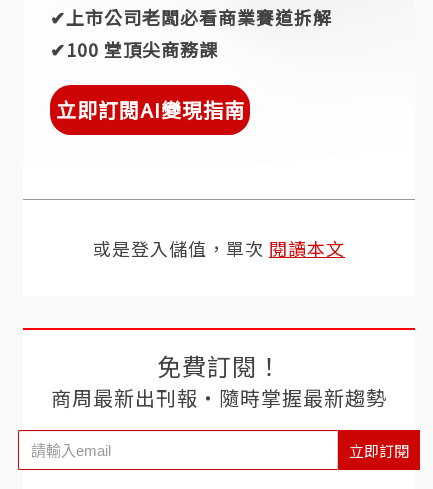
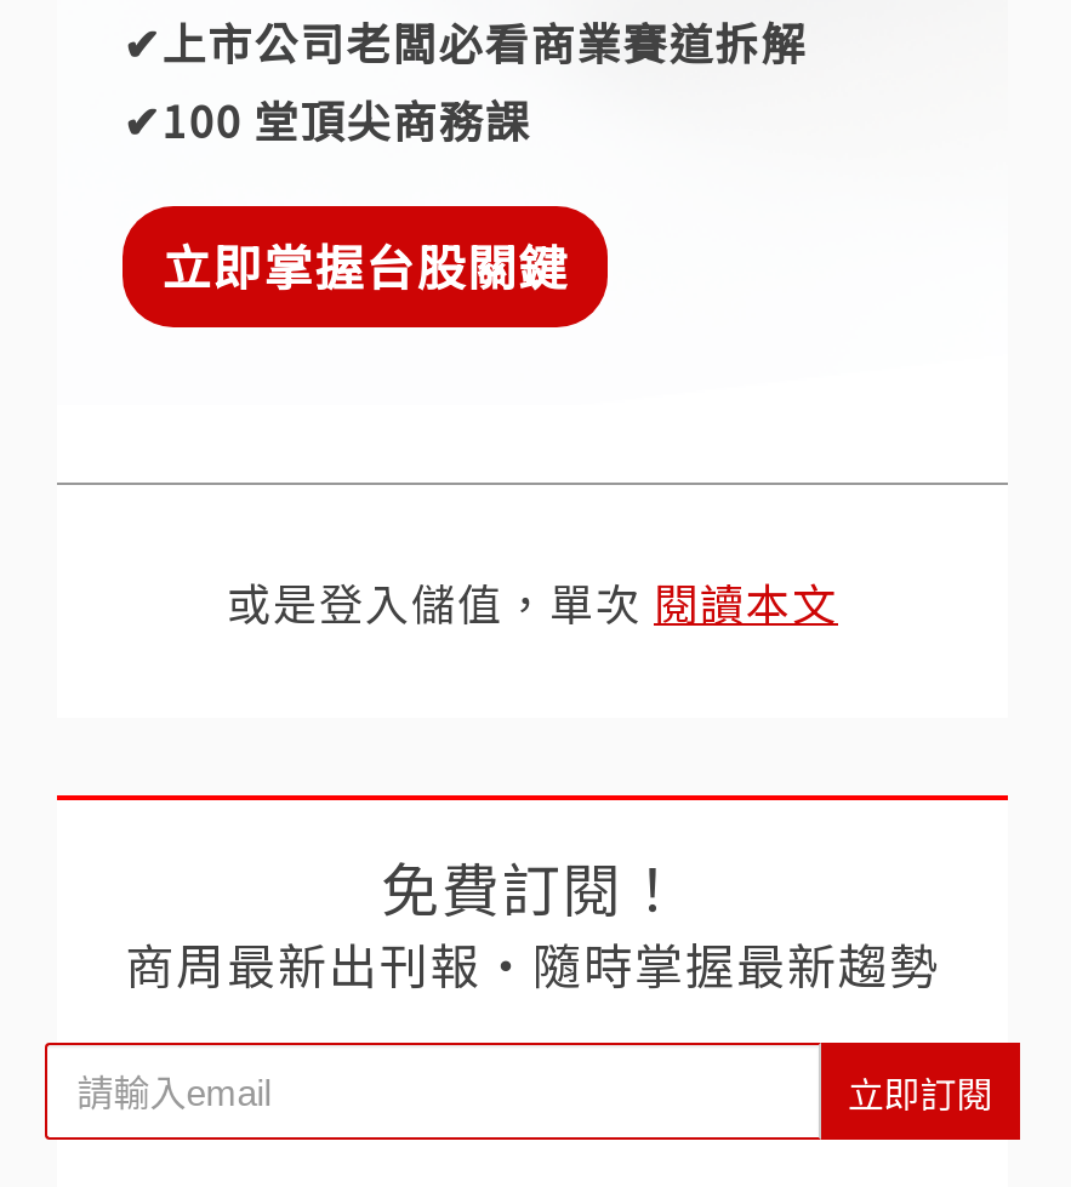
- 立即訂閱AI變現指南
+ 立即掌握台股關鍵
